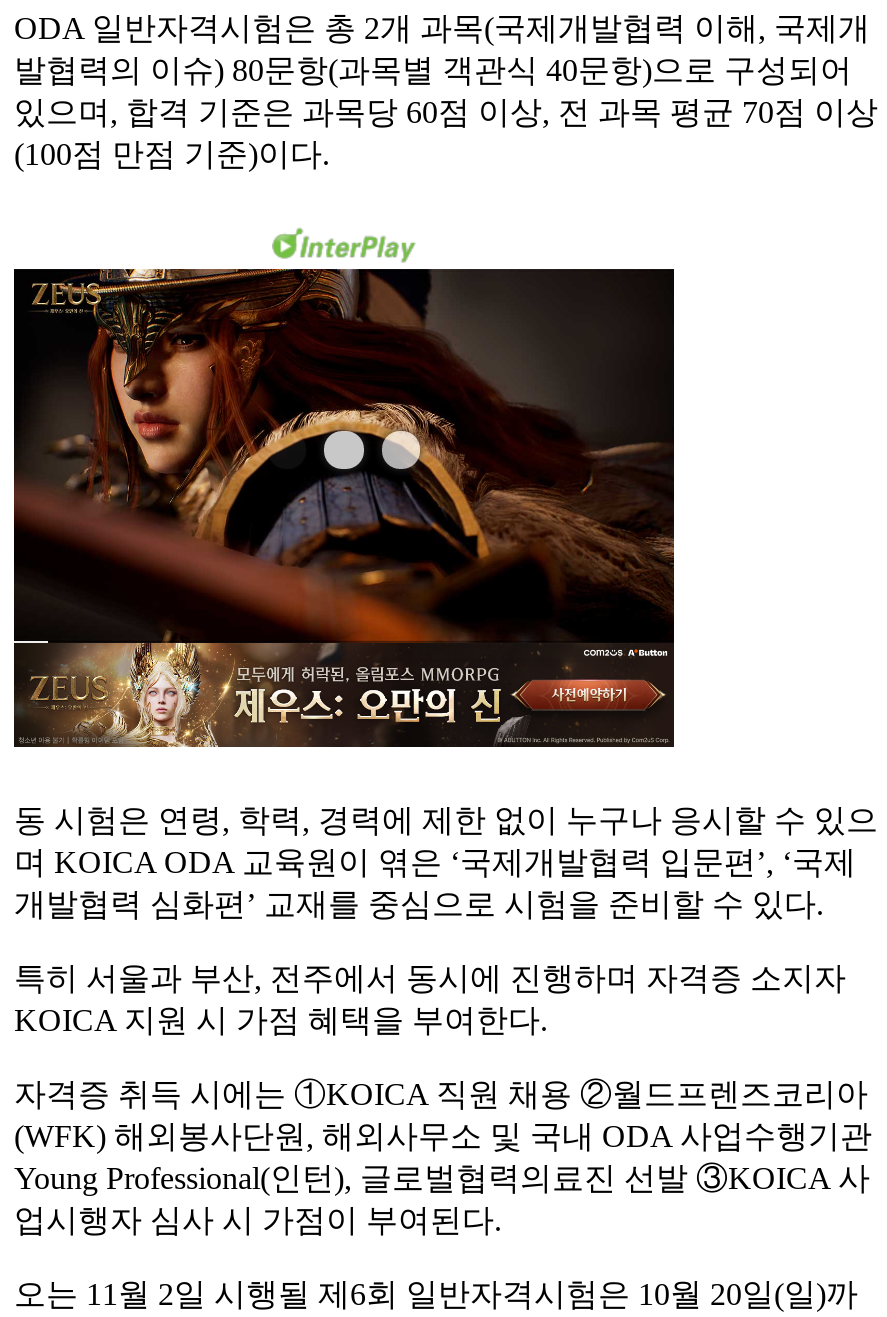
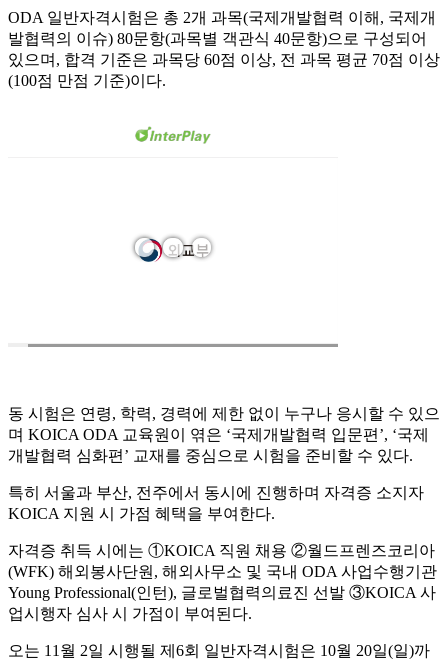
- [image]
